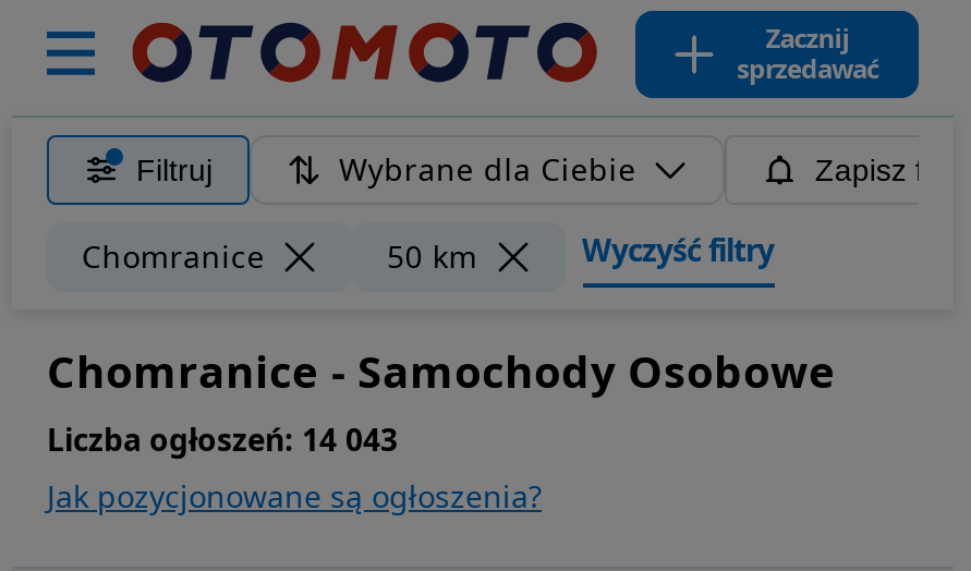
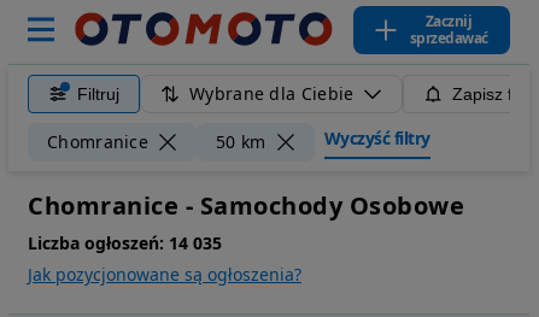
- Liczba ogłoszeń: 14 043
+ Liczba ogłoszeń: 14 035
